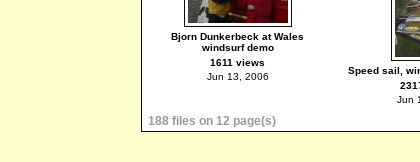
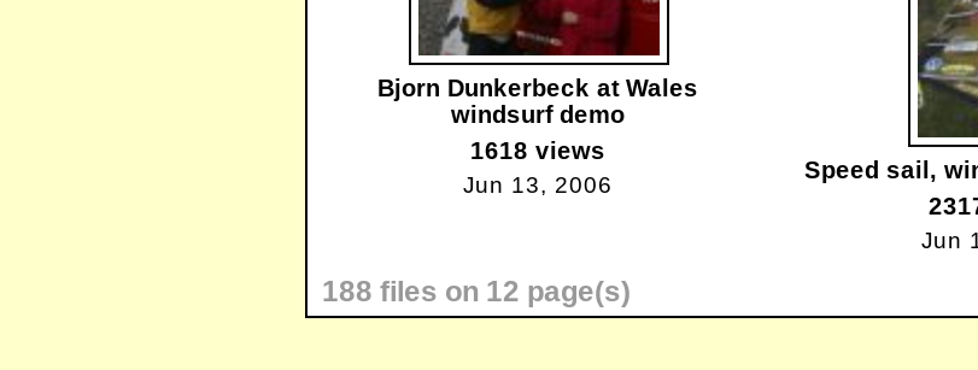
- 1611 views
+ 1618 views
